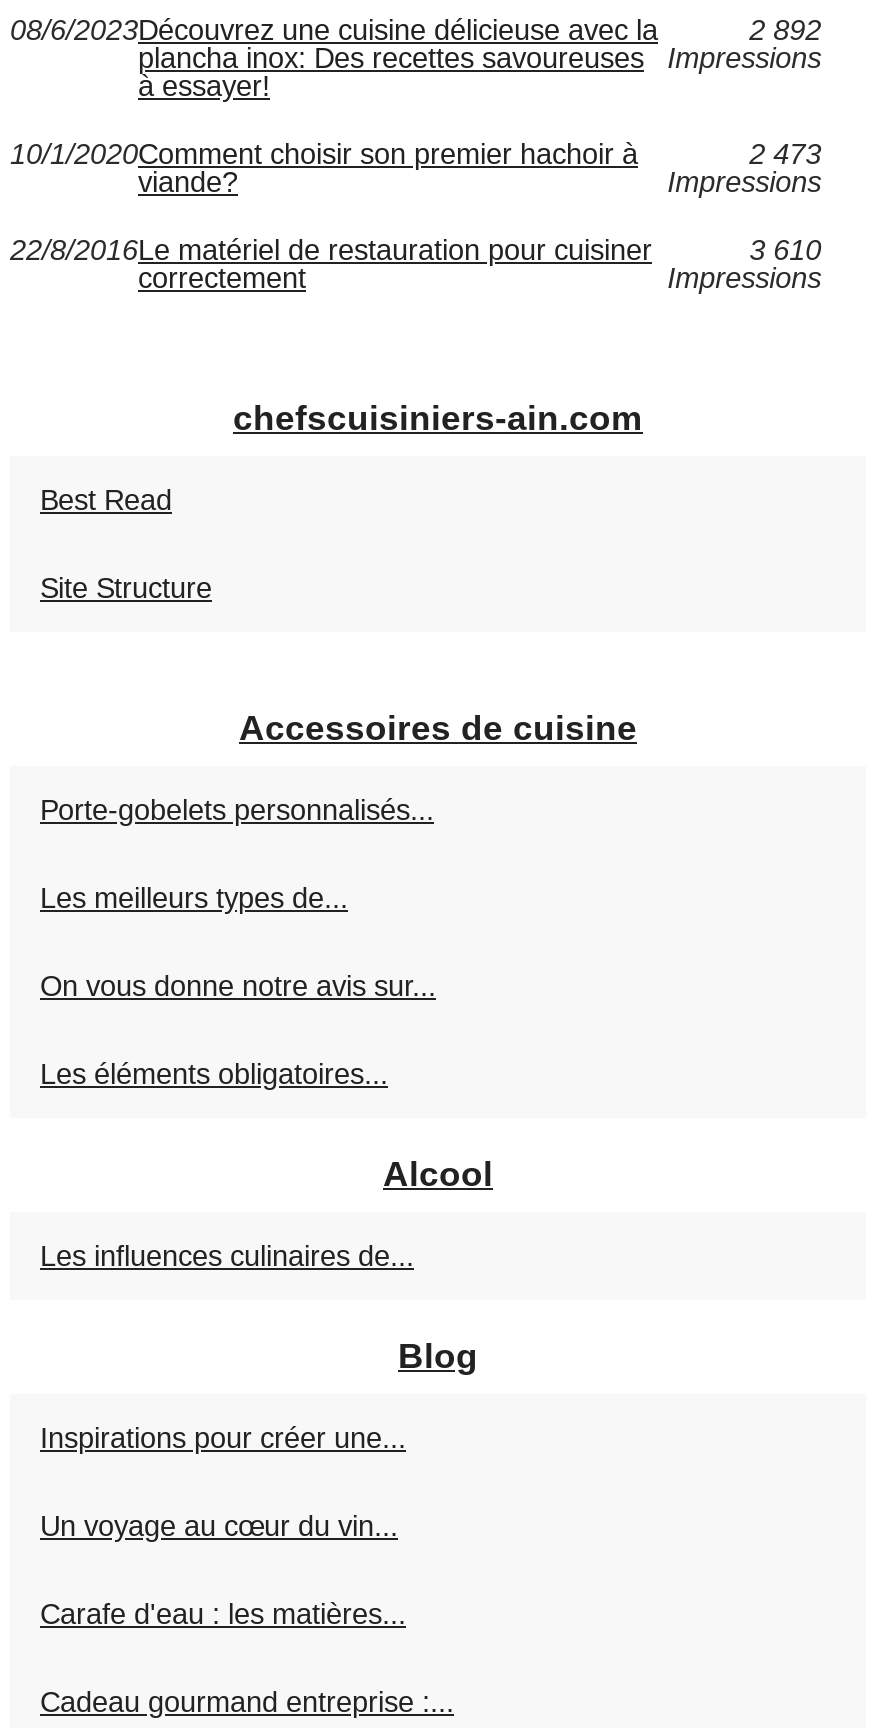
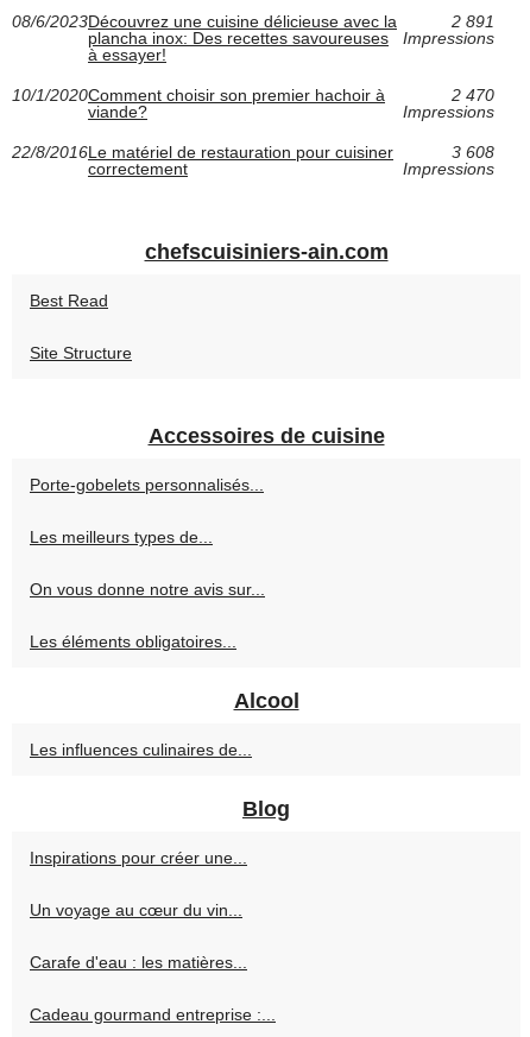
- 2 892
+ 2 891

- 2 473
+ 2 470

- 3 610
+ 3 608
